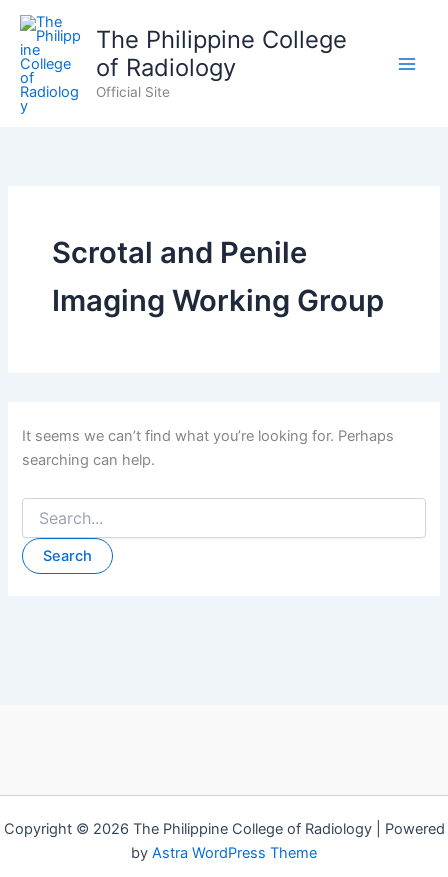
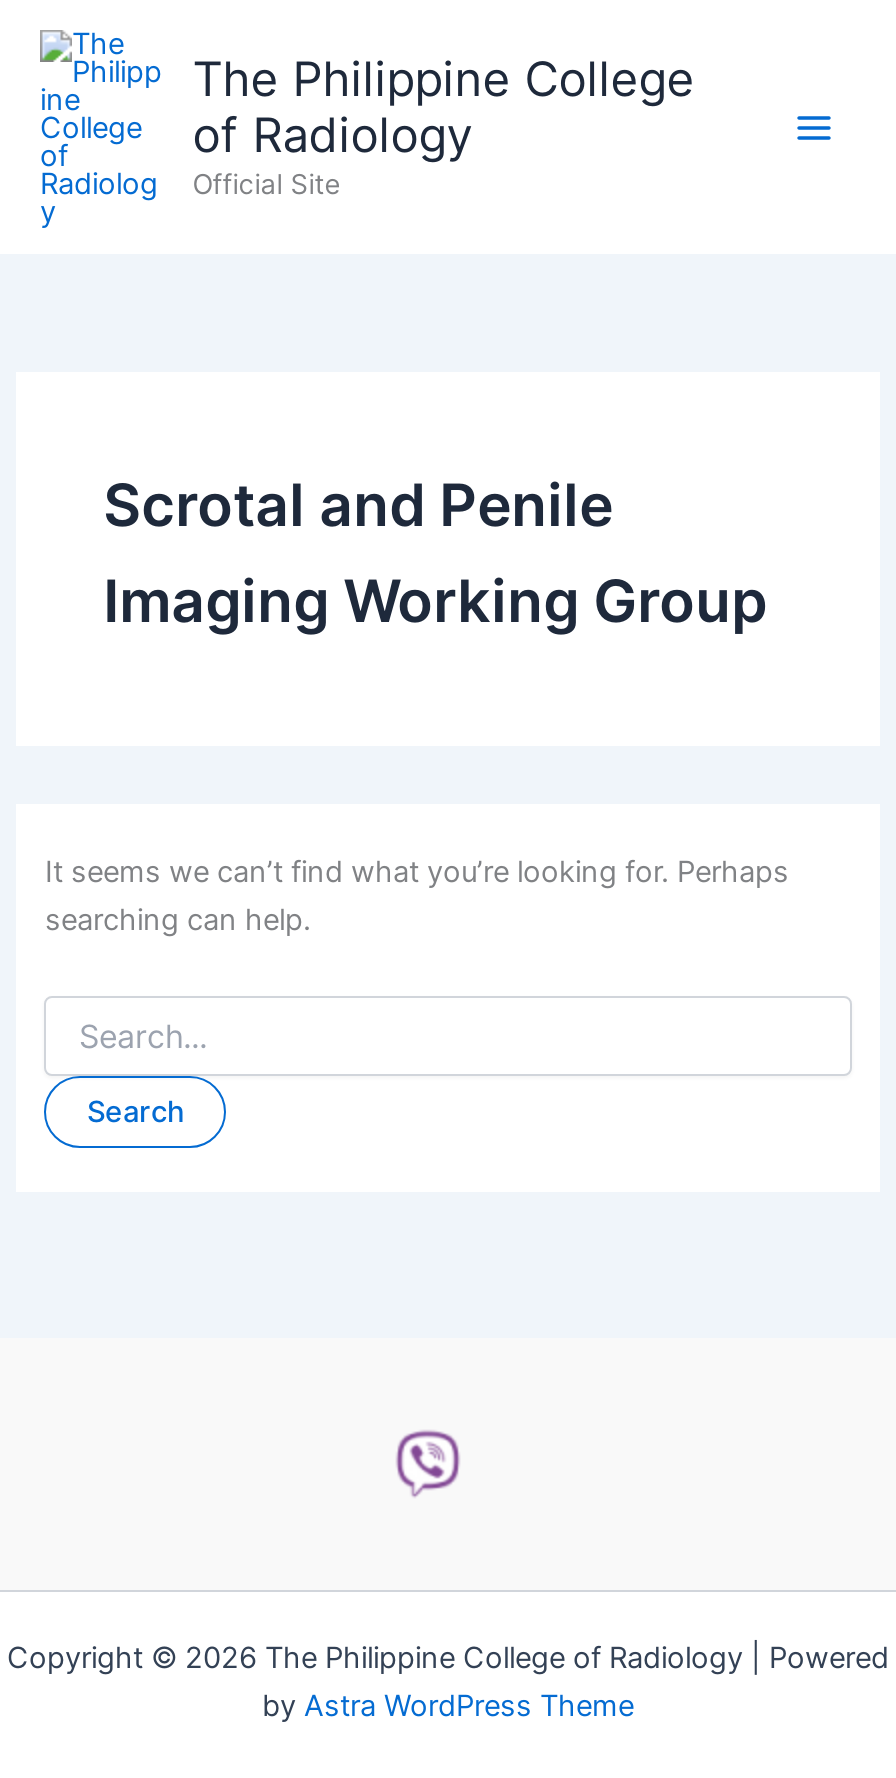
+ [image]
